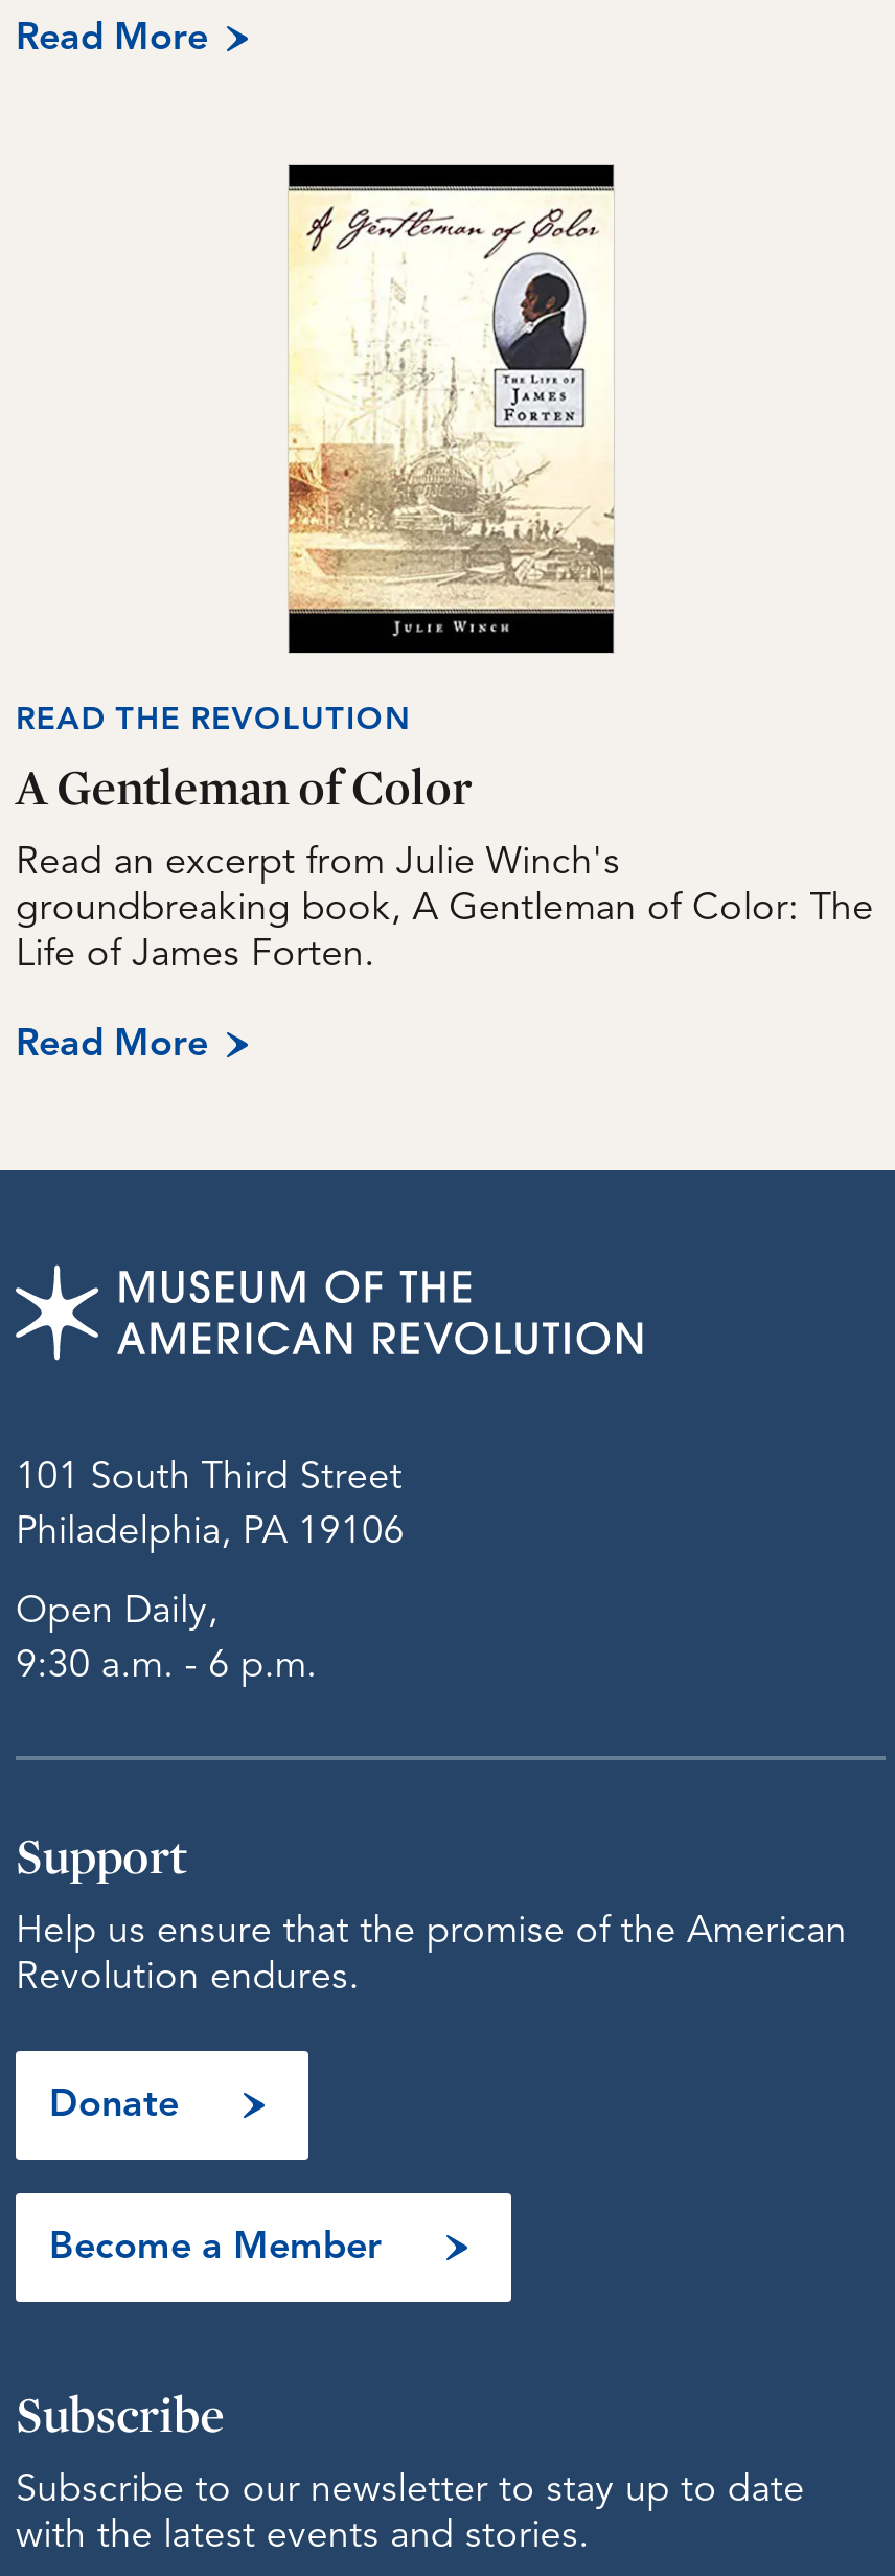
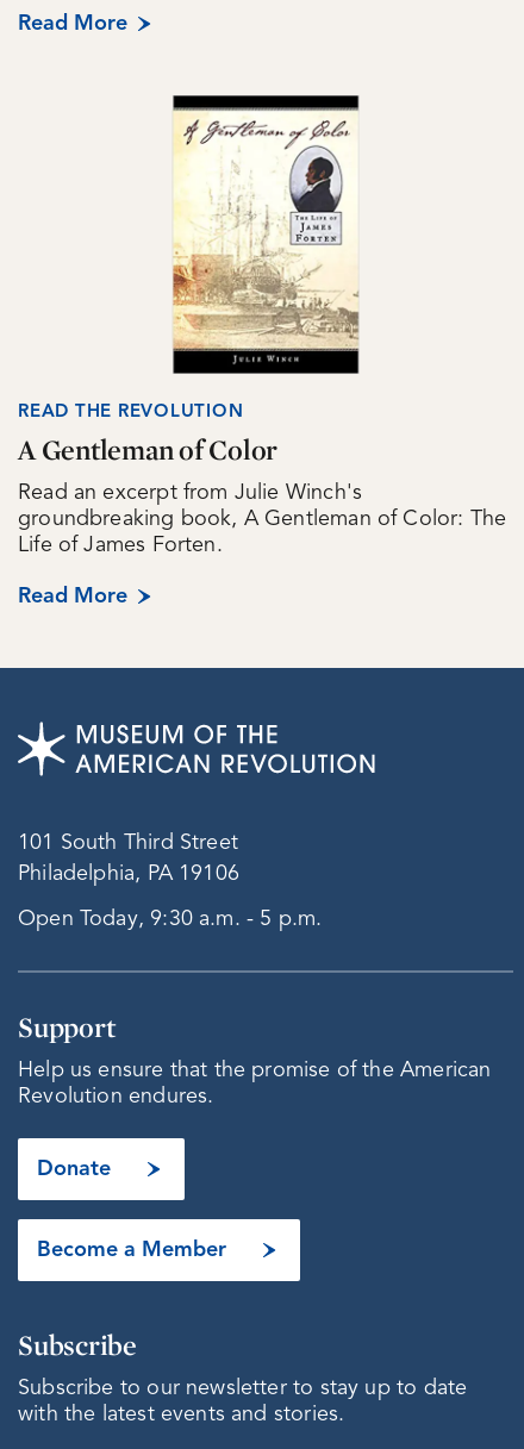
- Open Daily,
- 9:30 a.m. - 6 p.m.
+ Open Today, 9:30 a.m. - 5 p.m.
